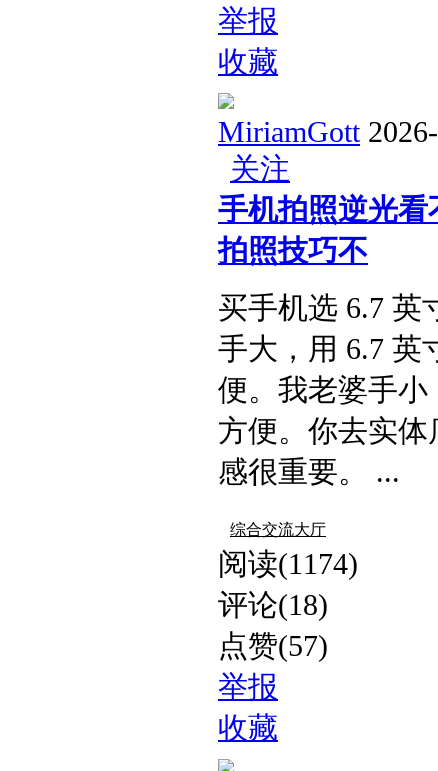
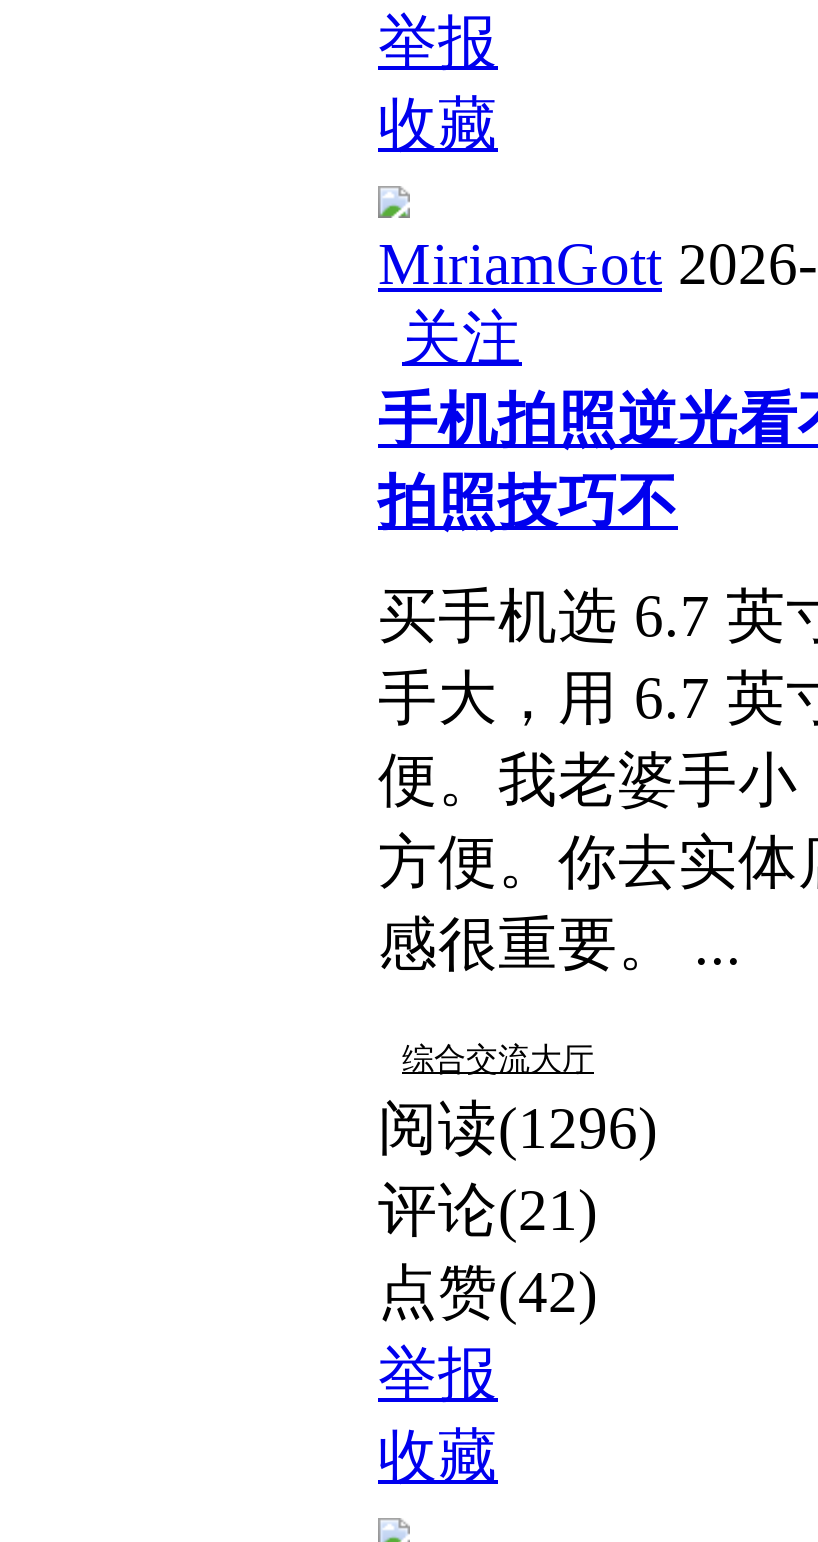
- 阅读(1174)
+ 阅读(1296)

- 评论(18)
+ 评论(21)

- 点赞(57)
+ 点赞(42)
